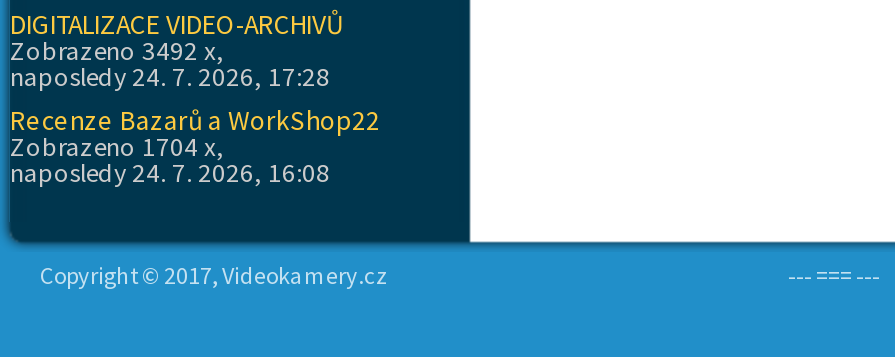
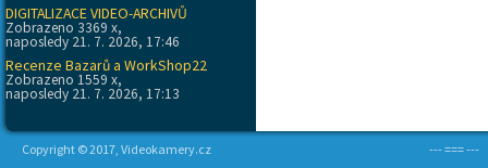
- Zobrazeno 3492 x,
+ Zobrazeno 3369 x,

- naposledy 24. 7. 2026, 17:28
+ naposledy 21. 7. 2026, 17:46

- Zobrazeno 1704 x,
+ Zobrazeno 1559 x,

- naposledy 24. 7. 2026, 16:08
+ naposledy 21. 7. 2026, 17:13
